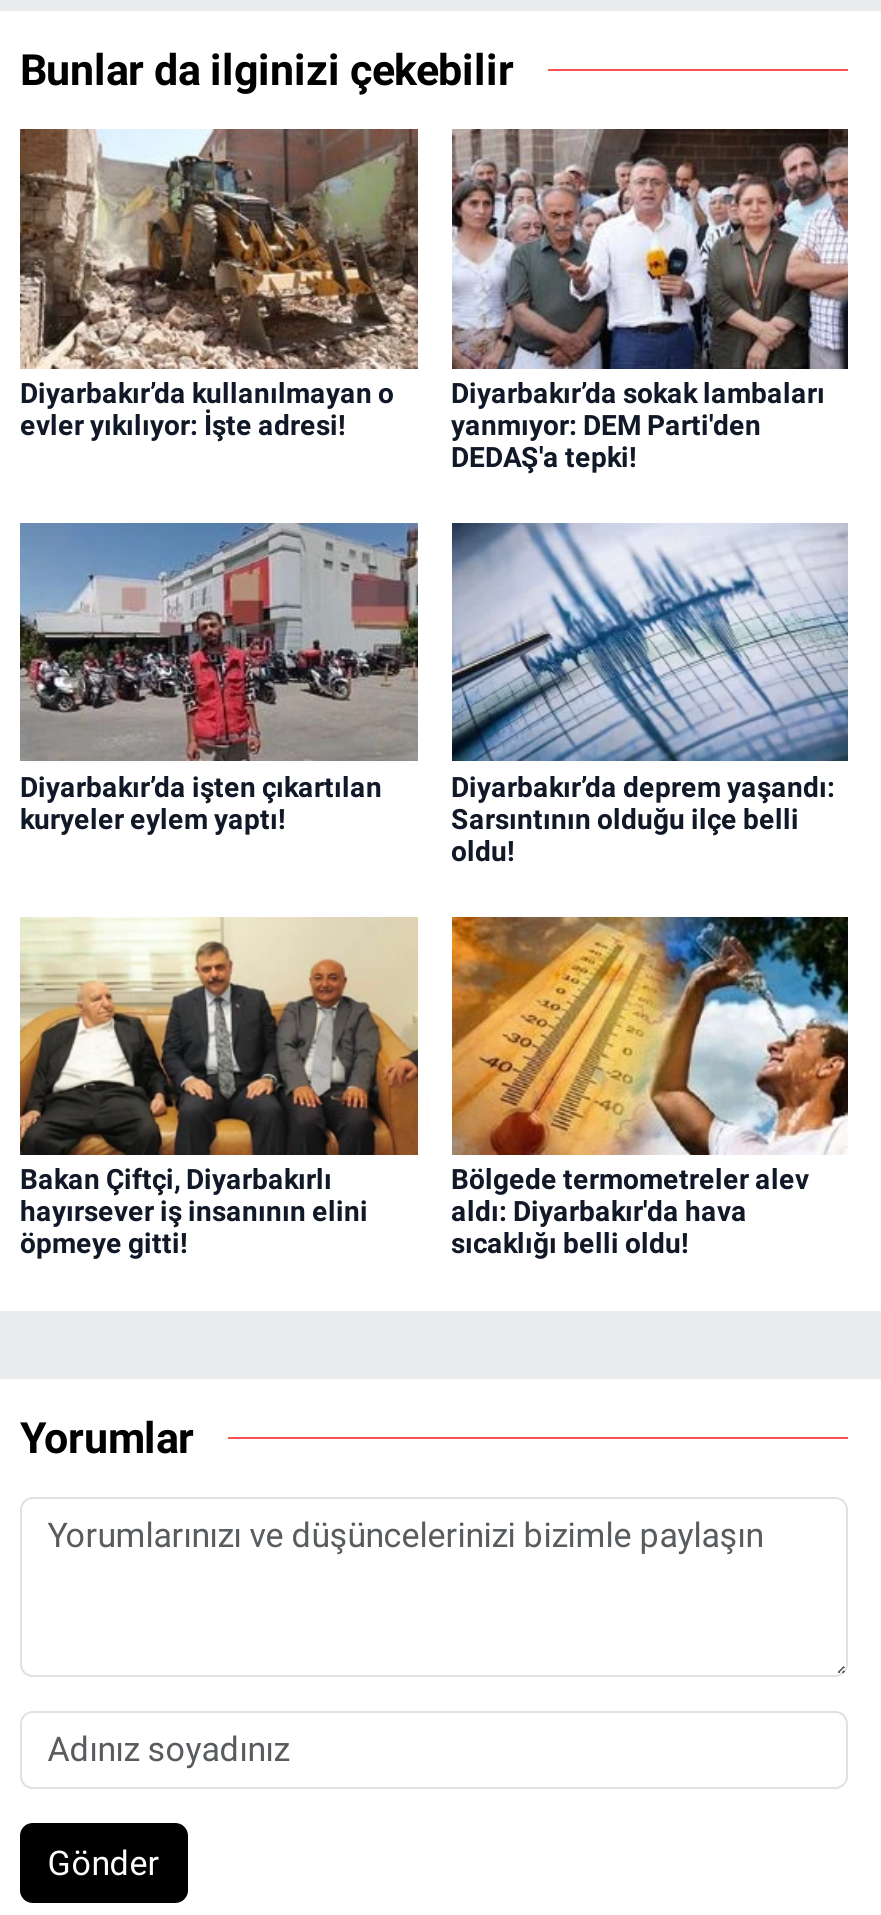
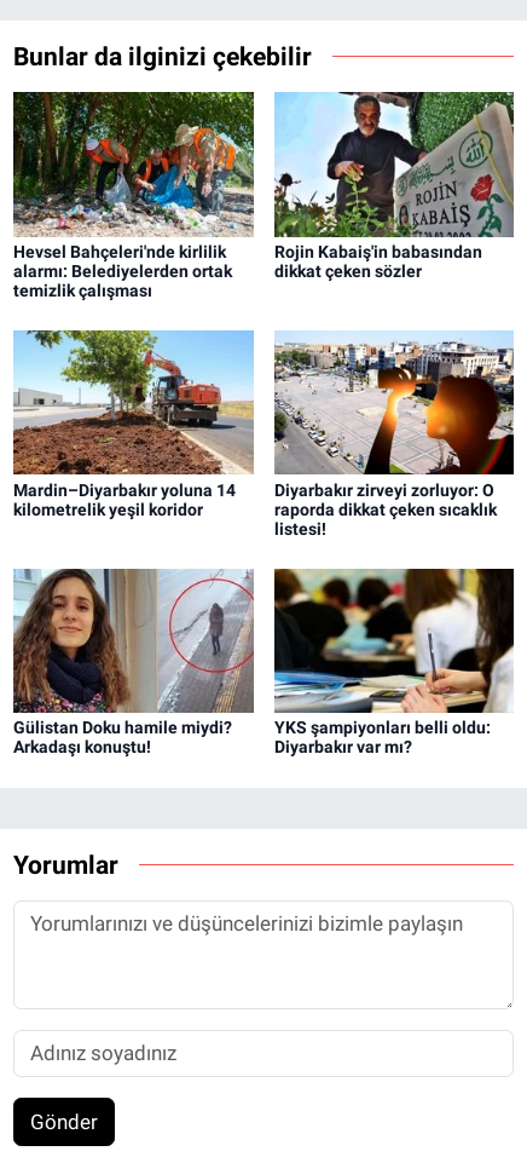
- [image]
- Diyarbakır’da kullanılmayan o
- evler yıkılıyor: İşte adresi!
+ [image]
+ Hevsel Bahçeleri'nde kirlilik
+ alarmı: Belediyelerden ortak
+ temizlik çalışması

- [image]
- Diyarbakır’da sokak lambaları
- yanmıyor: DEM Parti'den
- DEDAŞ'a tepki!
+ [image]
+ Rojin Kabaiş'in babasından
+ dikkat çeken sözler

- [image]
- Diyarbakır’da işten çıkartılan
- kuryeler eylem yaptı!
+ [image]
+ Mardin–Diyarbakır yoluna 14
+ kilometrelik yeşil koridor

- [image]
- Diyarbakır’da deprem yaşandı:
- Sarsıntının olduğu ilçe belli
- oldu!
+ [image]
+ Diyarbakır zirveyi zorluyor: O
+ raporda dikkat çeken sıcaklık
+ listesi!

- [image]
- Bakan Çiftçi, Diyarbakırlı
- hayırsever iş insanının elini
- öpmeye gitti!
+ [image]
+ Gülistan Doku hamile miydi?
+ Arkadaşı konuştu!

- [image]
- Bölgede termometreler alev
- aldı: Diyarbakır'da hava
- sıcaklığı belli oldu!
+ [image]
+ YKS şampiyonları belli oldu:
+ Diyarbakır var mı?
